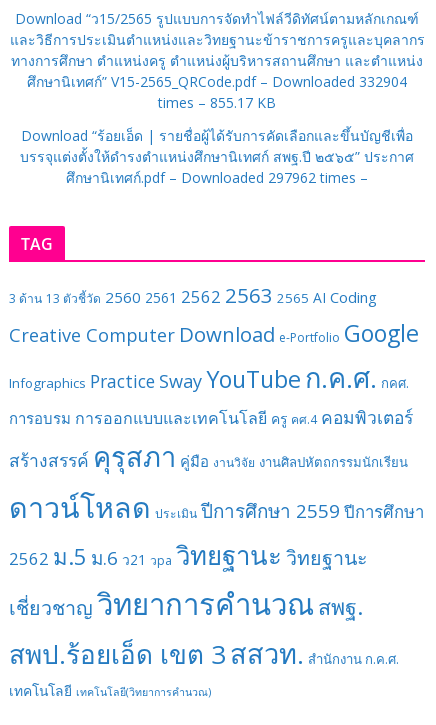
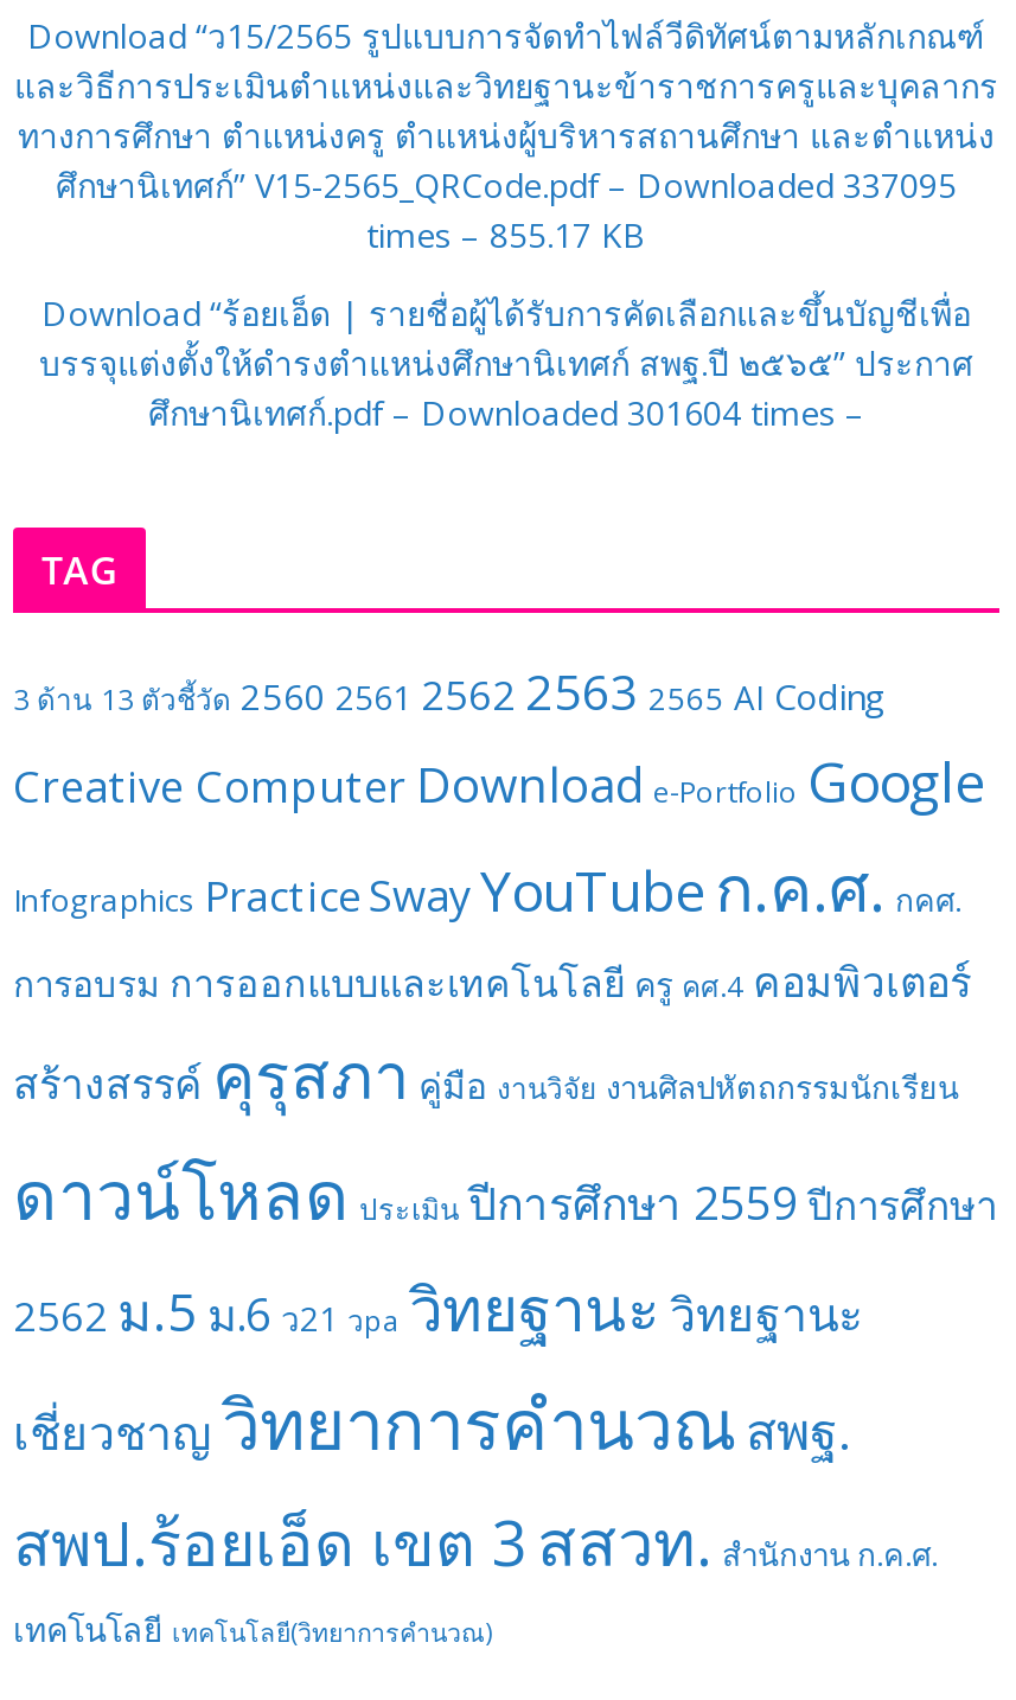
- ศึกษานิเทศก์” V15-2565_QRCode.pdf – Downloaded 332904
+ ศึกษานิเทศก์” V15-2565_QRCode.pdf – Downloaded 337095

- ศึกษานิเทศก์.pdf – Downloaded 297962 times –
+ ศึกษานิเทศก์.pdf – Downloaded 301604 times –
